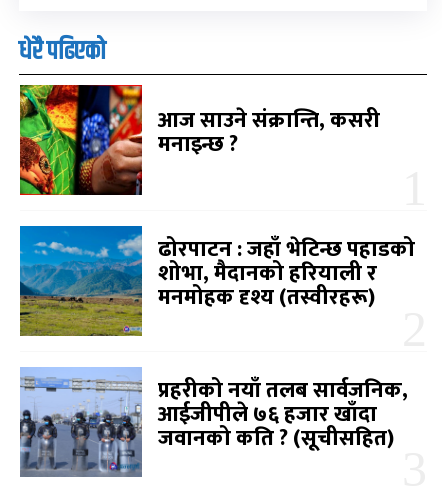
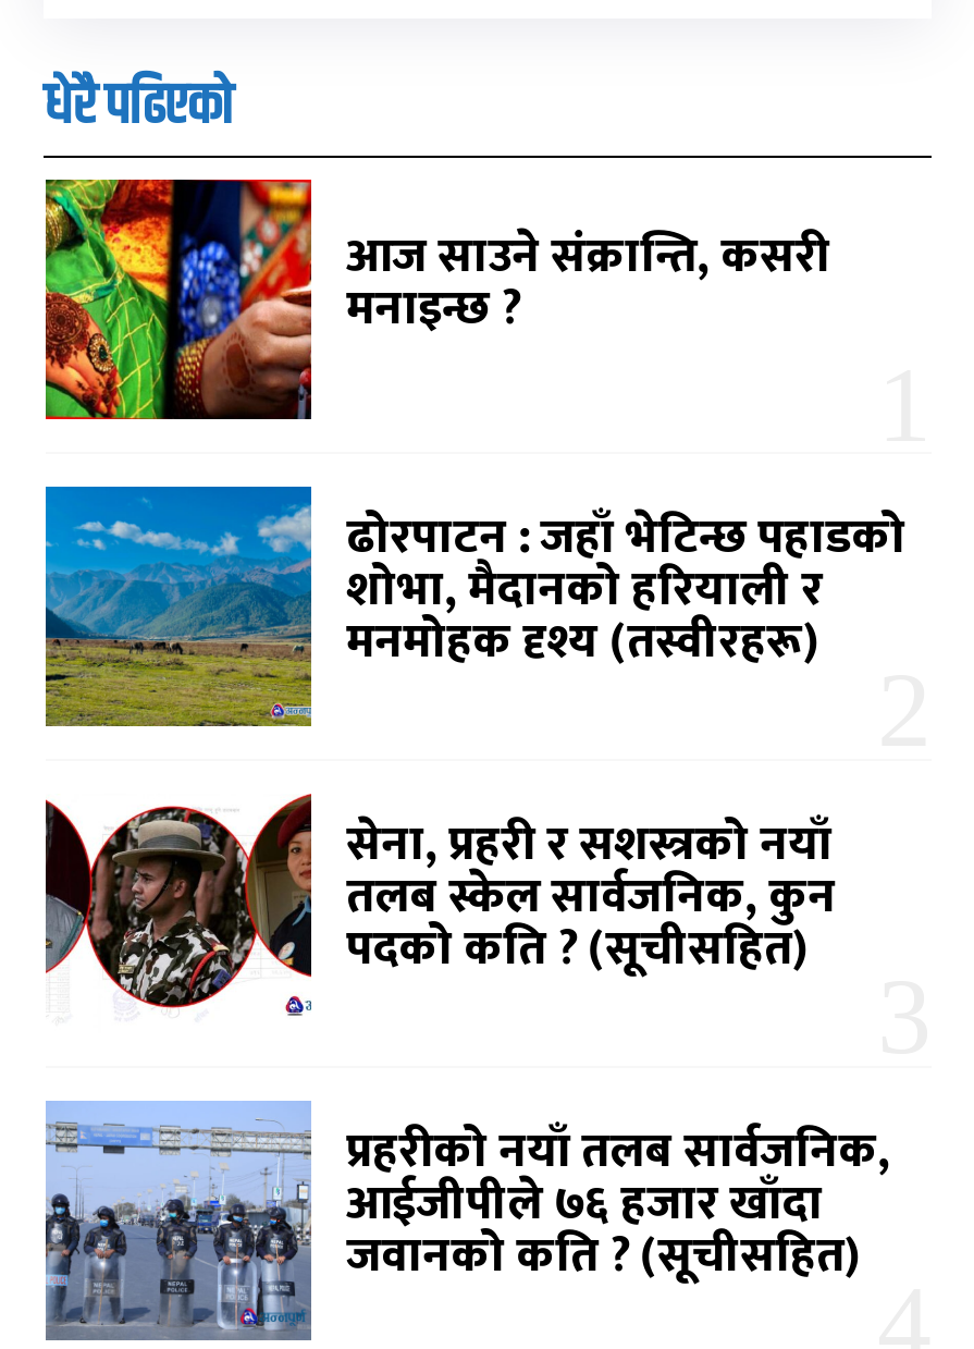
+ [image]
+ सेना, प्रहरी र सशस्त्रको नयाँ
+ तलब स्केल सार्वजनिक, कुन
+ पदको कति ? (सूचीसहित)
